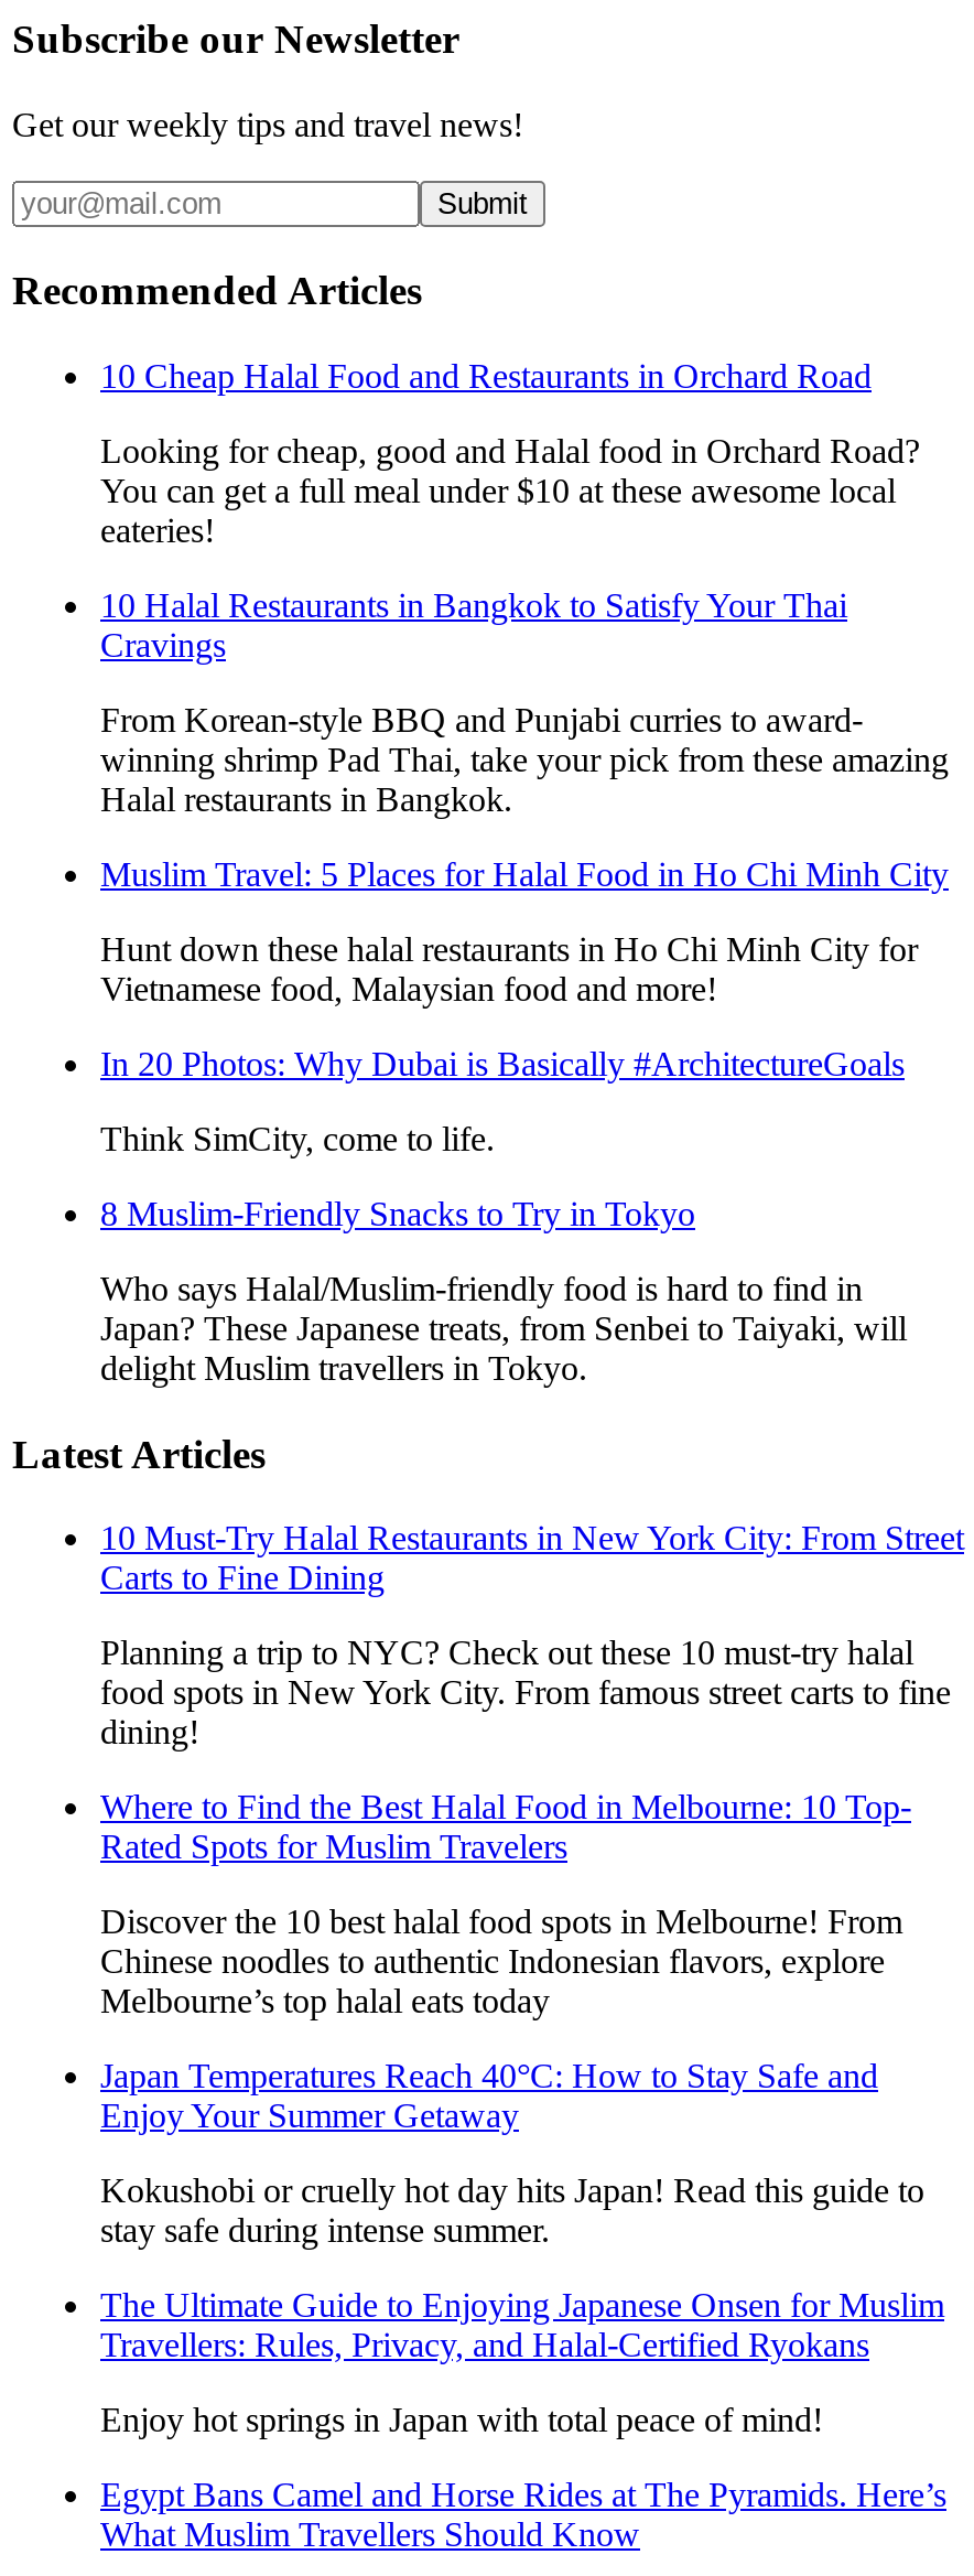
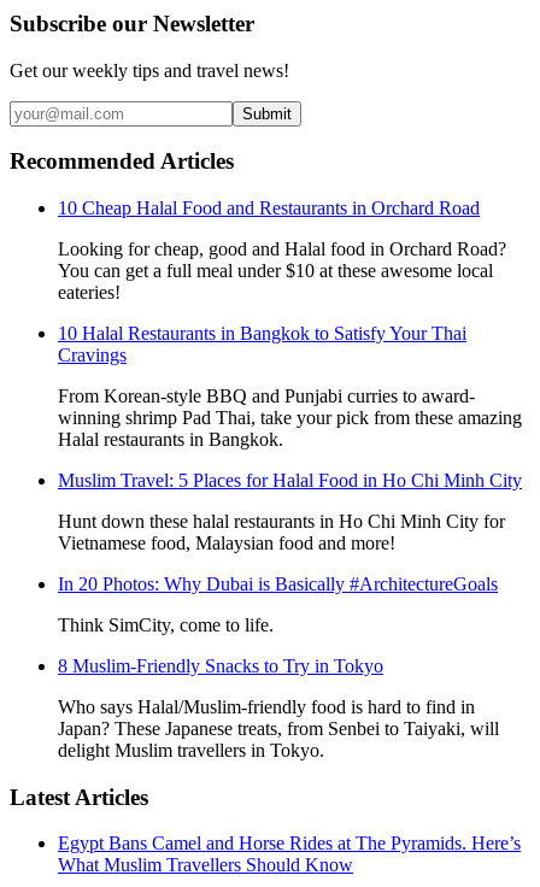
- 10 Must-Try Halal Restaurants in New York City: From Street
- Carts to Fine Dining
- Planning a trip to NYC? Check out these 10 must-try halal
- food spots in New York City. From famous street carts to fine
- dining!
- Where to Find the Best Halal Food in Melbourne: 10 Top-
- Rated Spots for Muslim Travelers
- Discover the 10 best halal food spots in Melbourne! From
- Chinese noodles to authentic Indonesian flavors, explore
- Melbourne’s top halal eats today
- Japan Temperatures Reach 40°C: How to Stay Safe and
- Enjoy Your Summer Getaway
- Kokushobi or cruelly hot day hits Japan! Read this guide to
- stay safe during intense summer.
- The Ultimate Guide to Enjoying Japanese Onsen for Muslim
- Travellers: Rules, Privacy, and Halal-Certified Ryokans
- Enjoy hot springs in Japan with total peace of mind!
